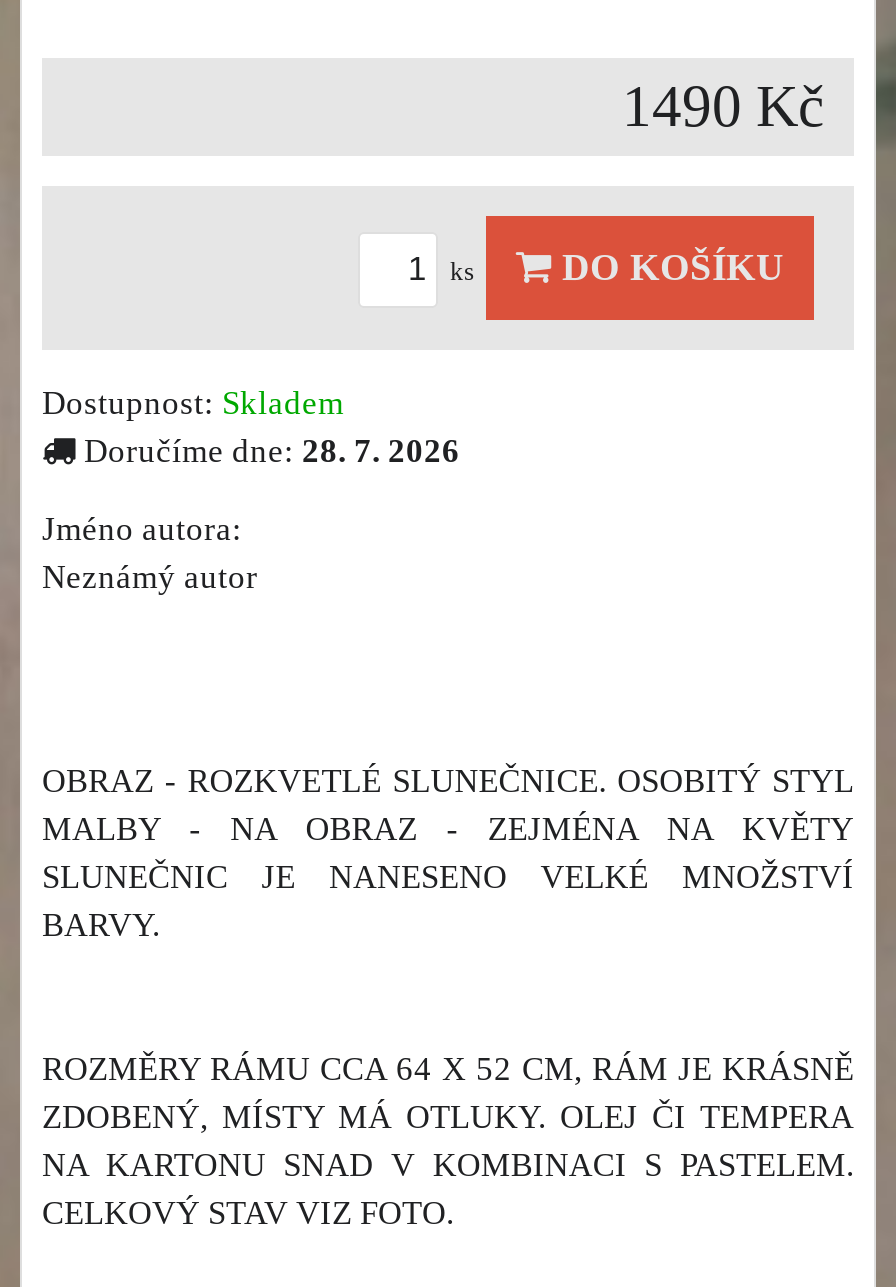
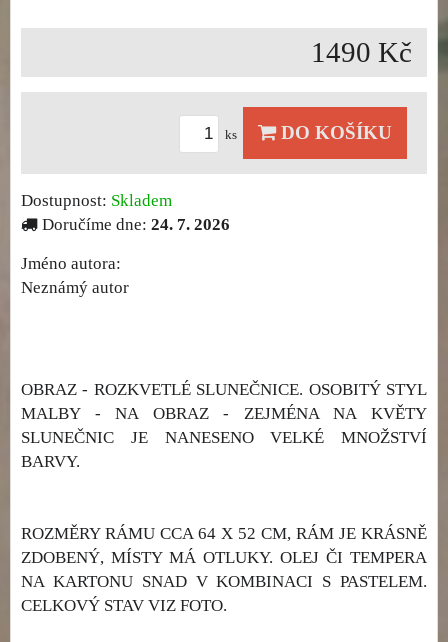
- Doručíme dne: 28. 7. 2026
+ Doručíme dne: 24. 7. 2026
